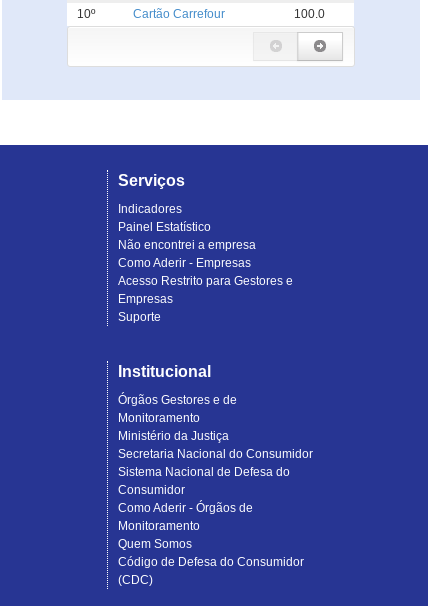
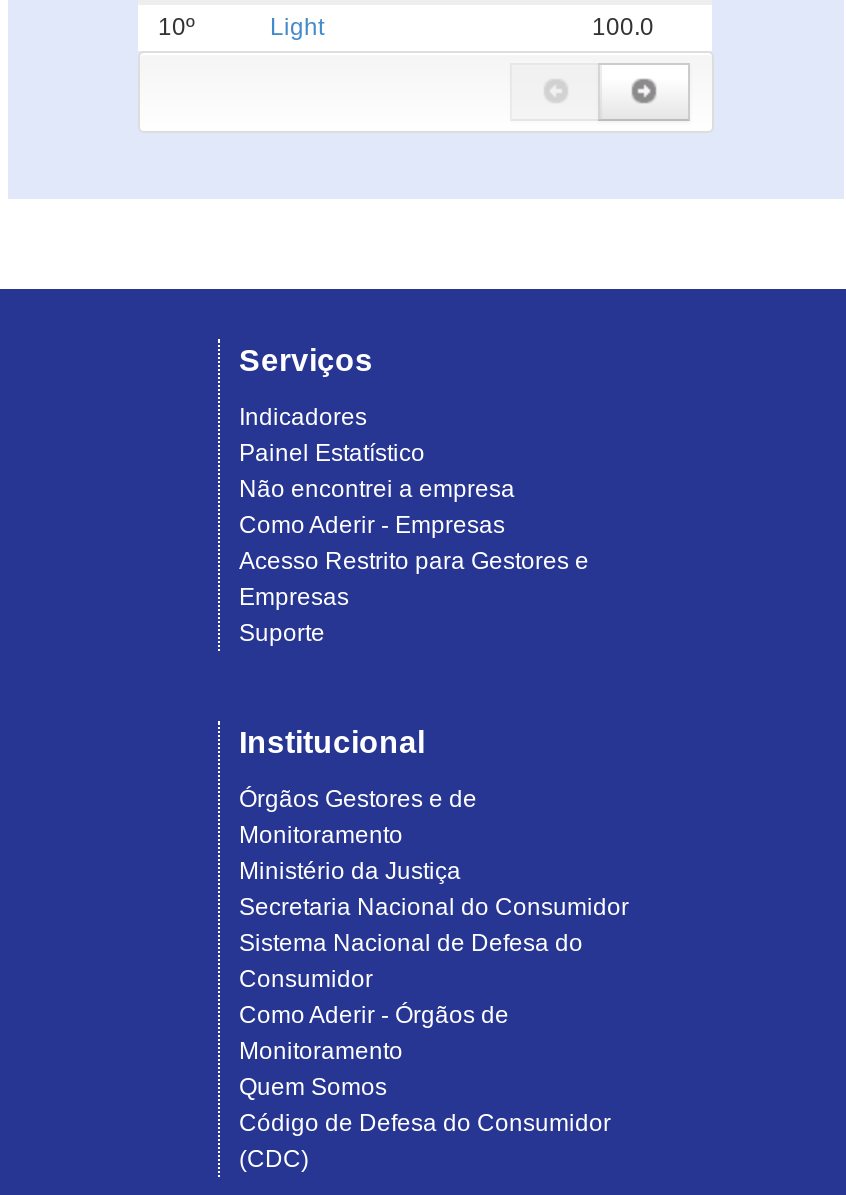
- Cartão Carrefour
+ Light
